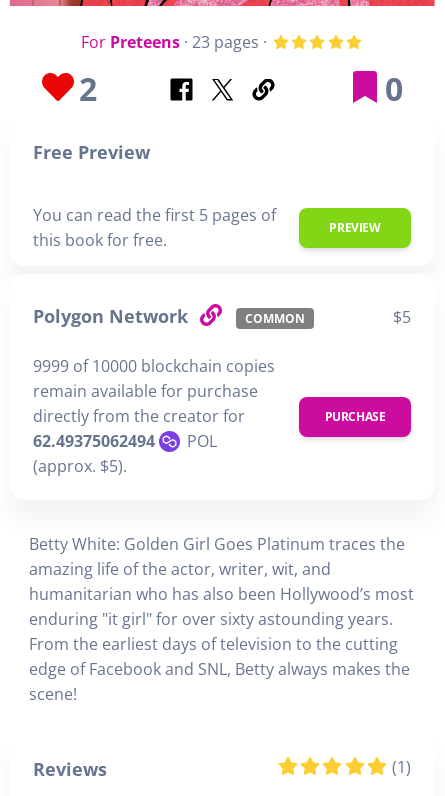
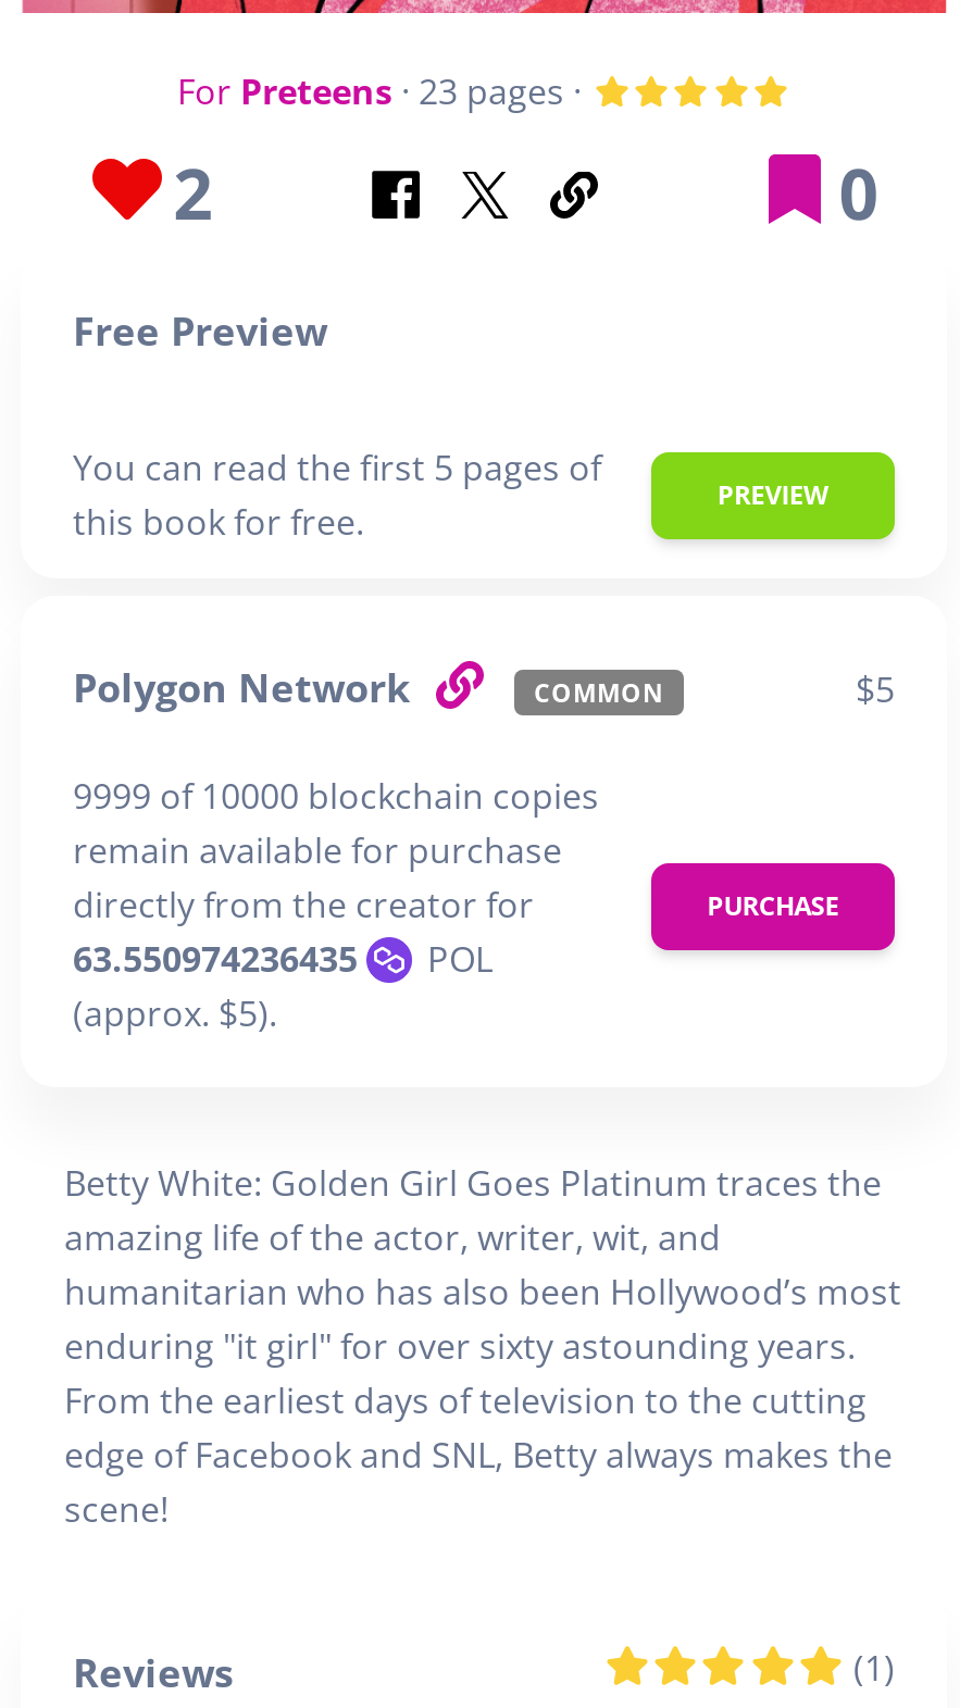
- 62.49375062494 POL
+ 63.550974236435 POL
